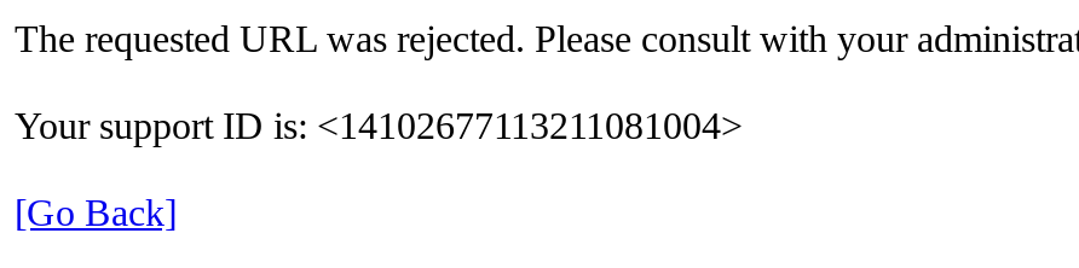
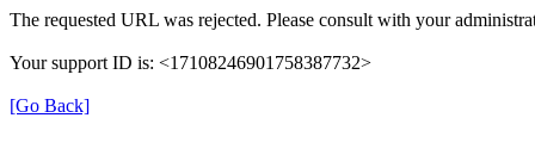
- Your support ID is: <14102677113211081004>
+ Your support ID is: <17108246901758387732>
